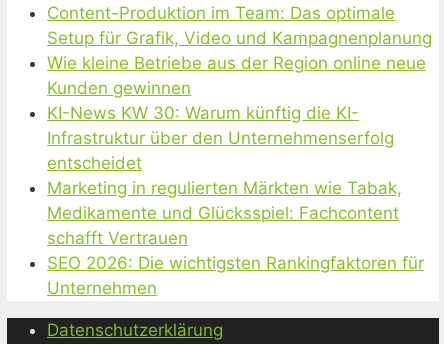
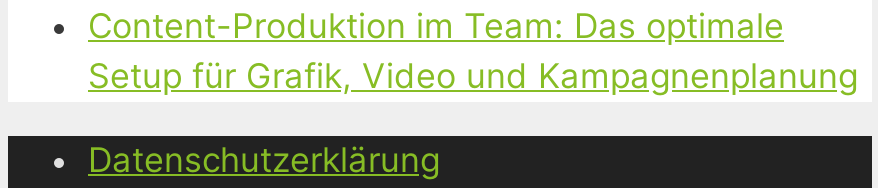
- Wie kleine Betriebe aus der Region online neue
- Kunden gewinnen
- KI-News KW 30: Warum künftig die KI-
- Infrastruktur über den Unternehmenserfolg
- entscheidet
- Marketing in regulierten Märkten wie Tabak,
- Medikamente und Glücksspiel: Fachcontent
- schafft Vertrauen
- SEO 2026: Die wichtigsten Rankingfaktoren für
- Unternehmen
